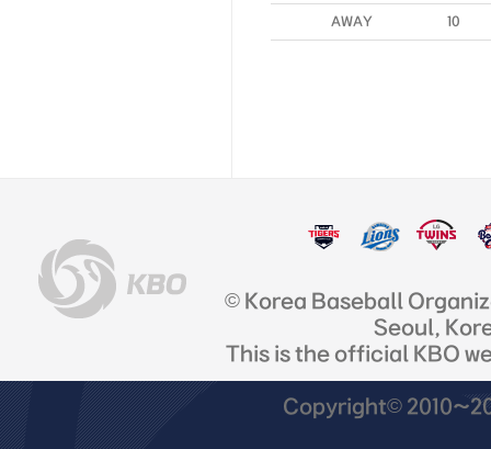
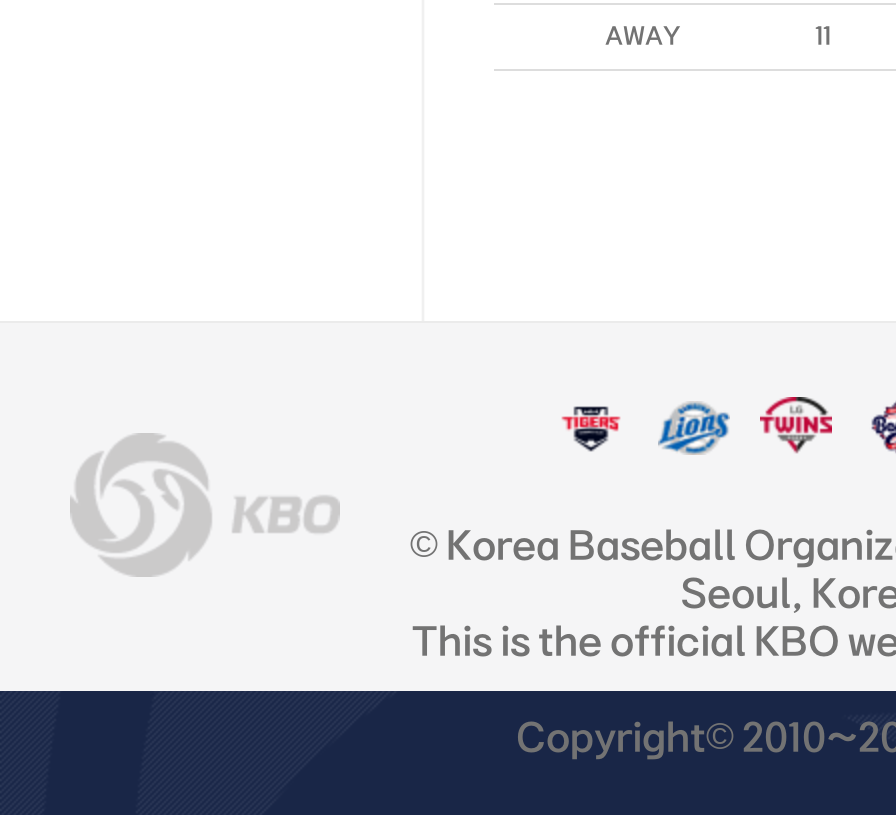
- 10
+ 11
